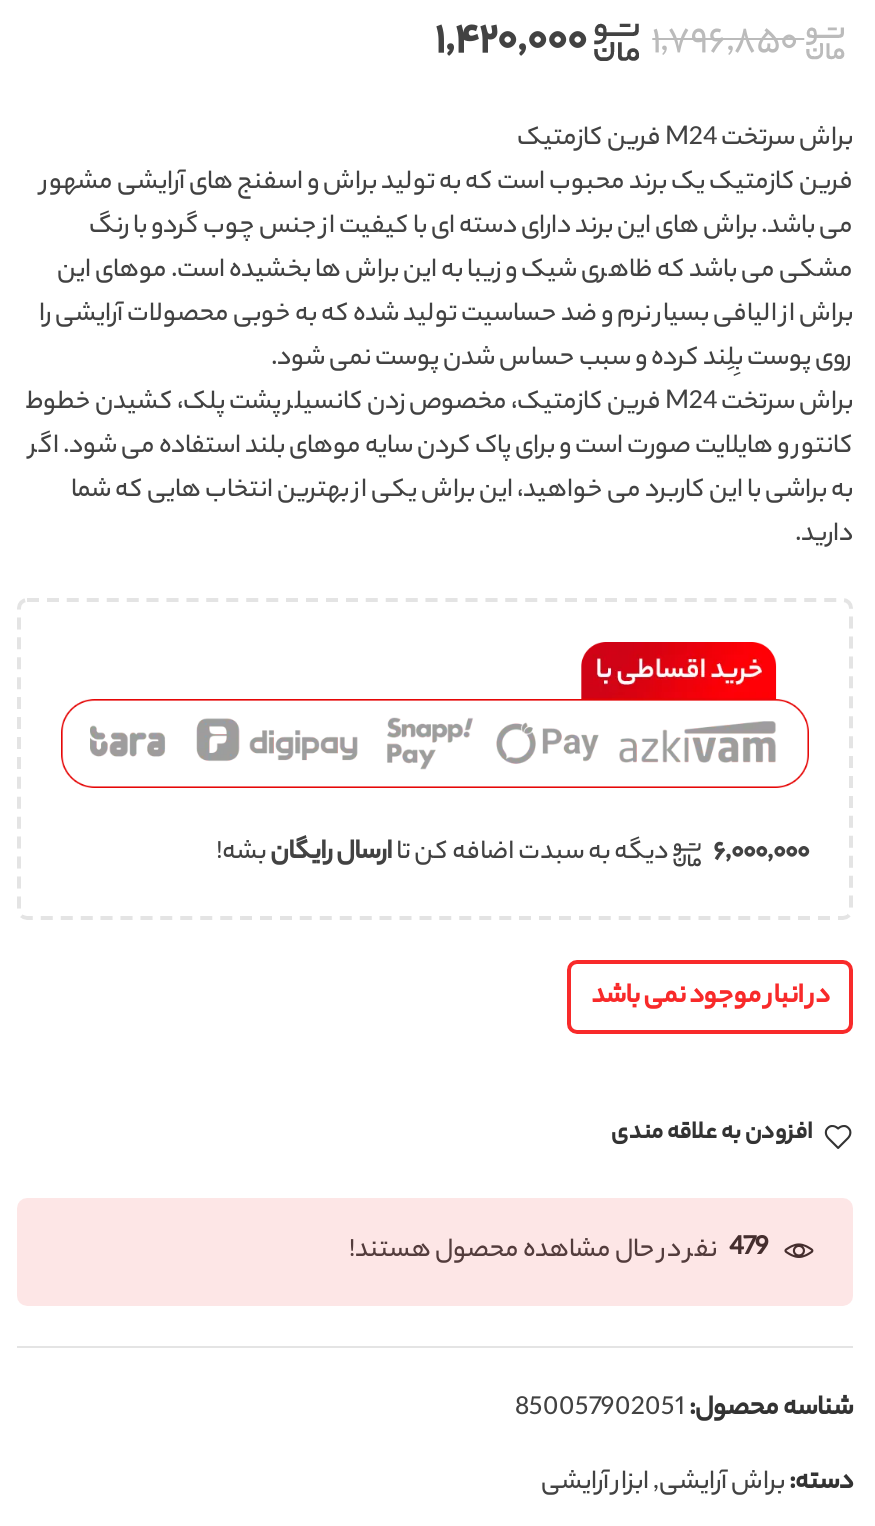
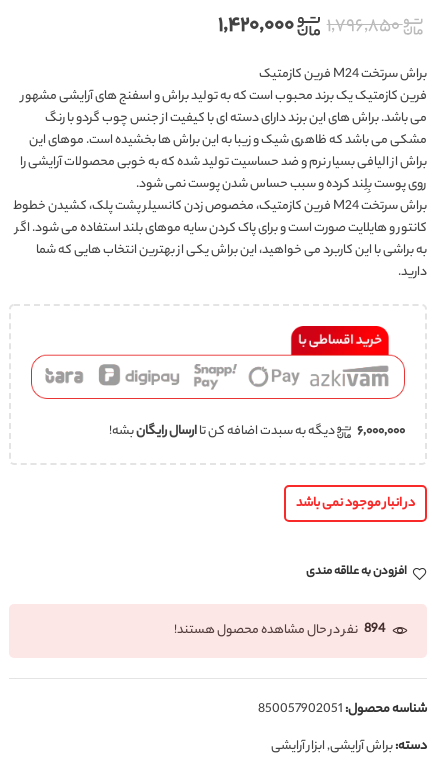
- 479 نفر در حال مشاهده محصول هستند!
+ 894 نفر در حال مشاهده محصول هستند!
